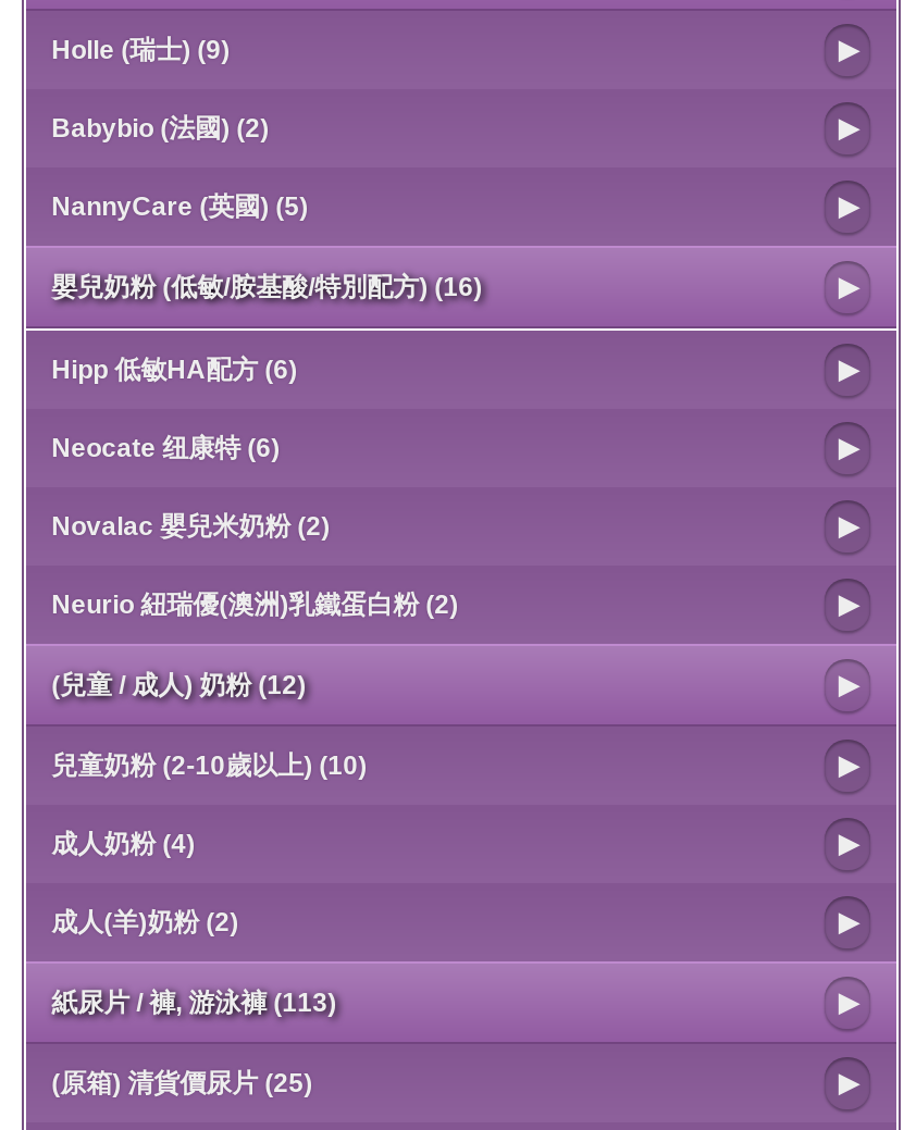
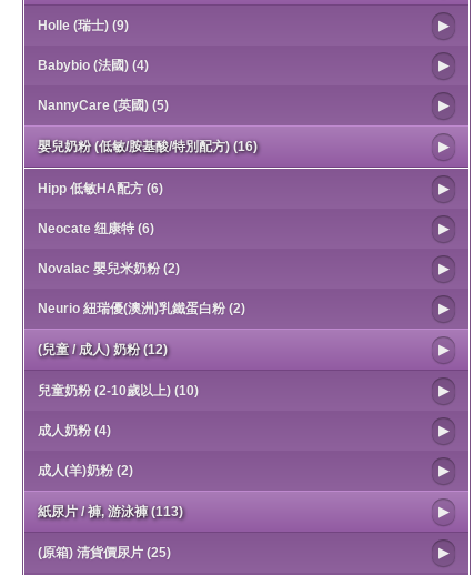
- Babybio (法國) (2)
+ Babybio (法國) (4)
